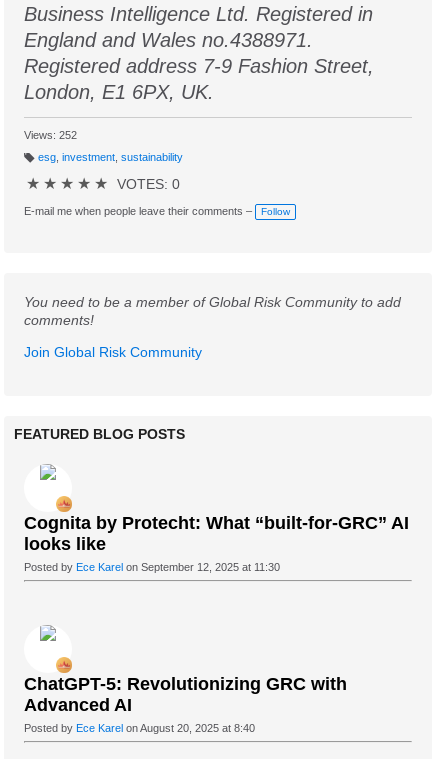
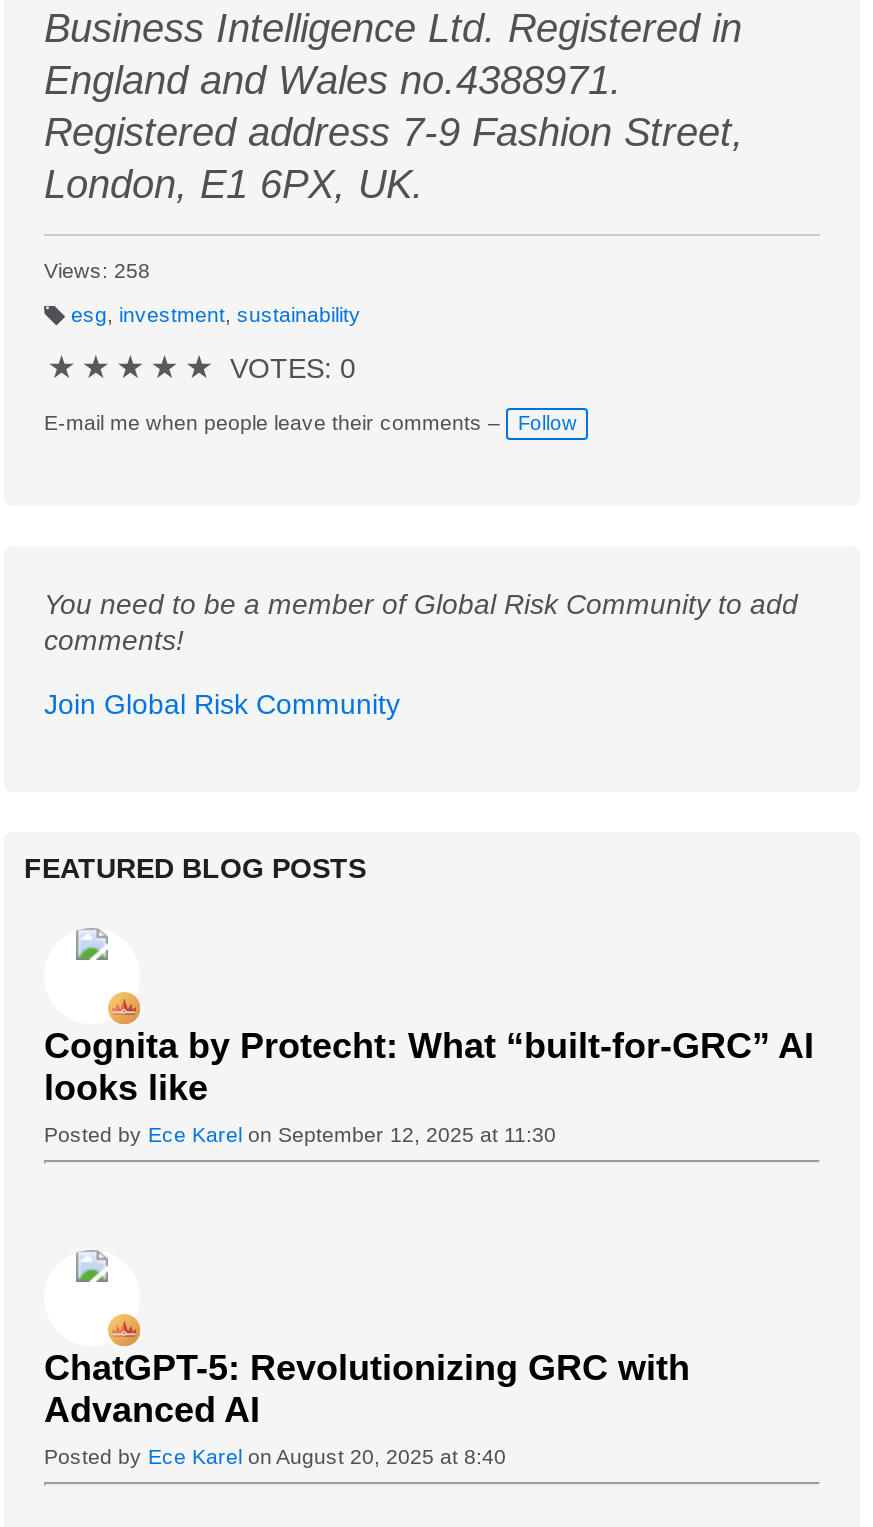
- Views: 252
+ Views: 258
